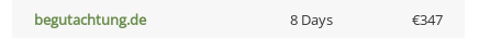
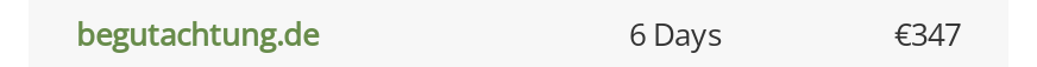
- 8 Days
+ 6 Days
